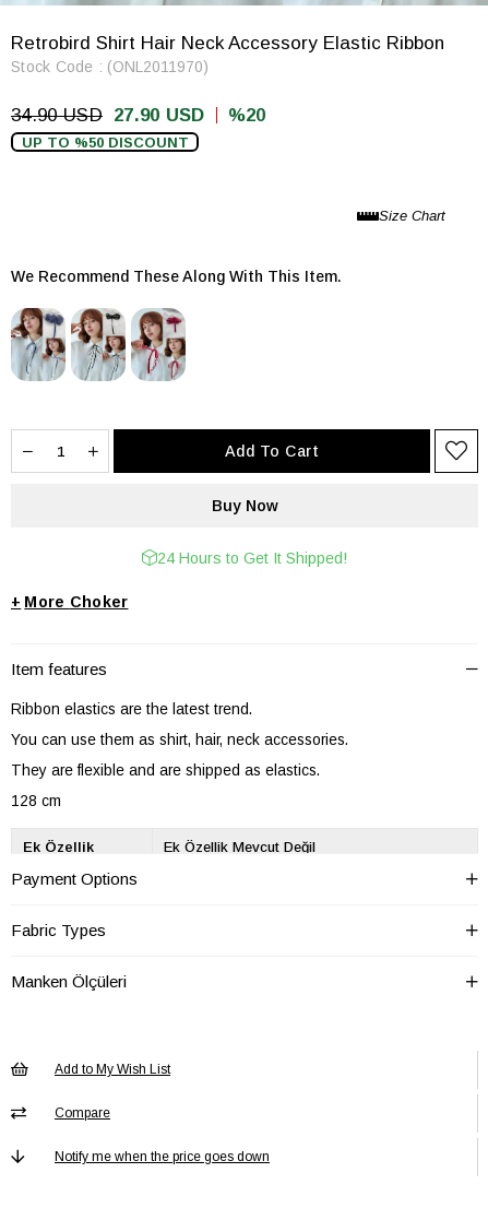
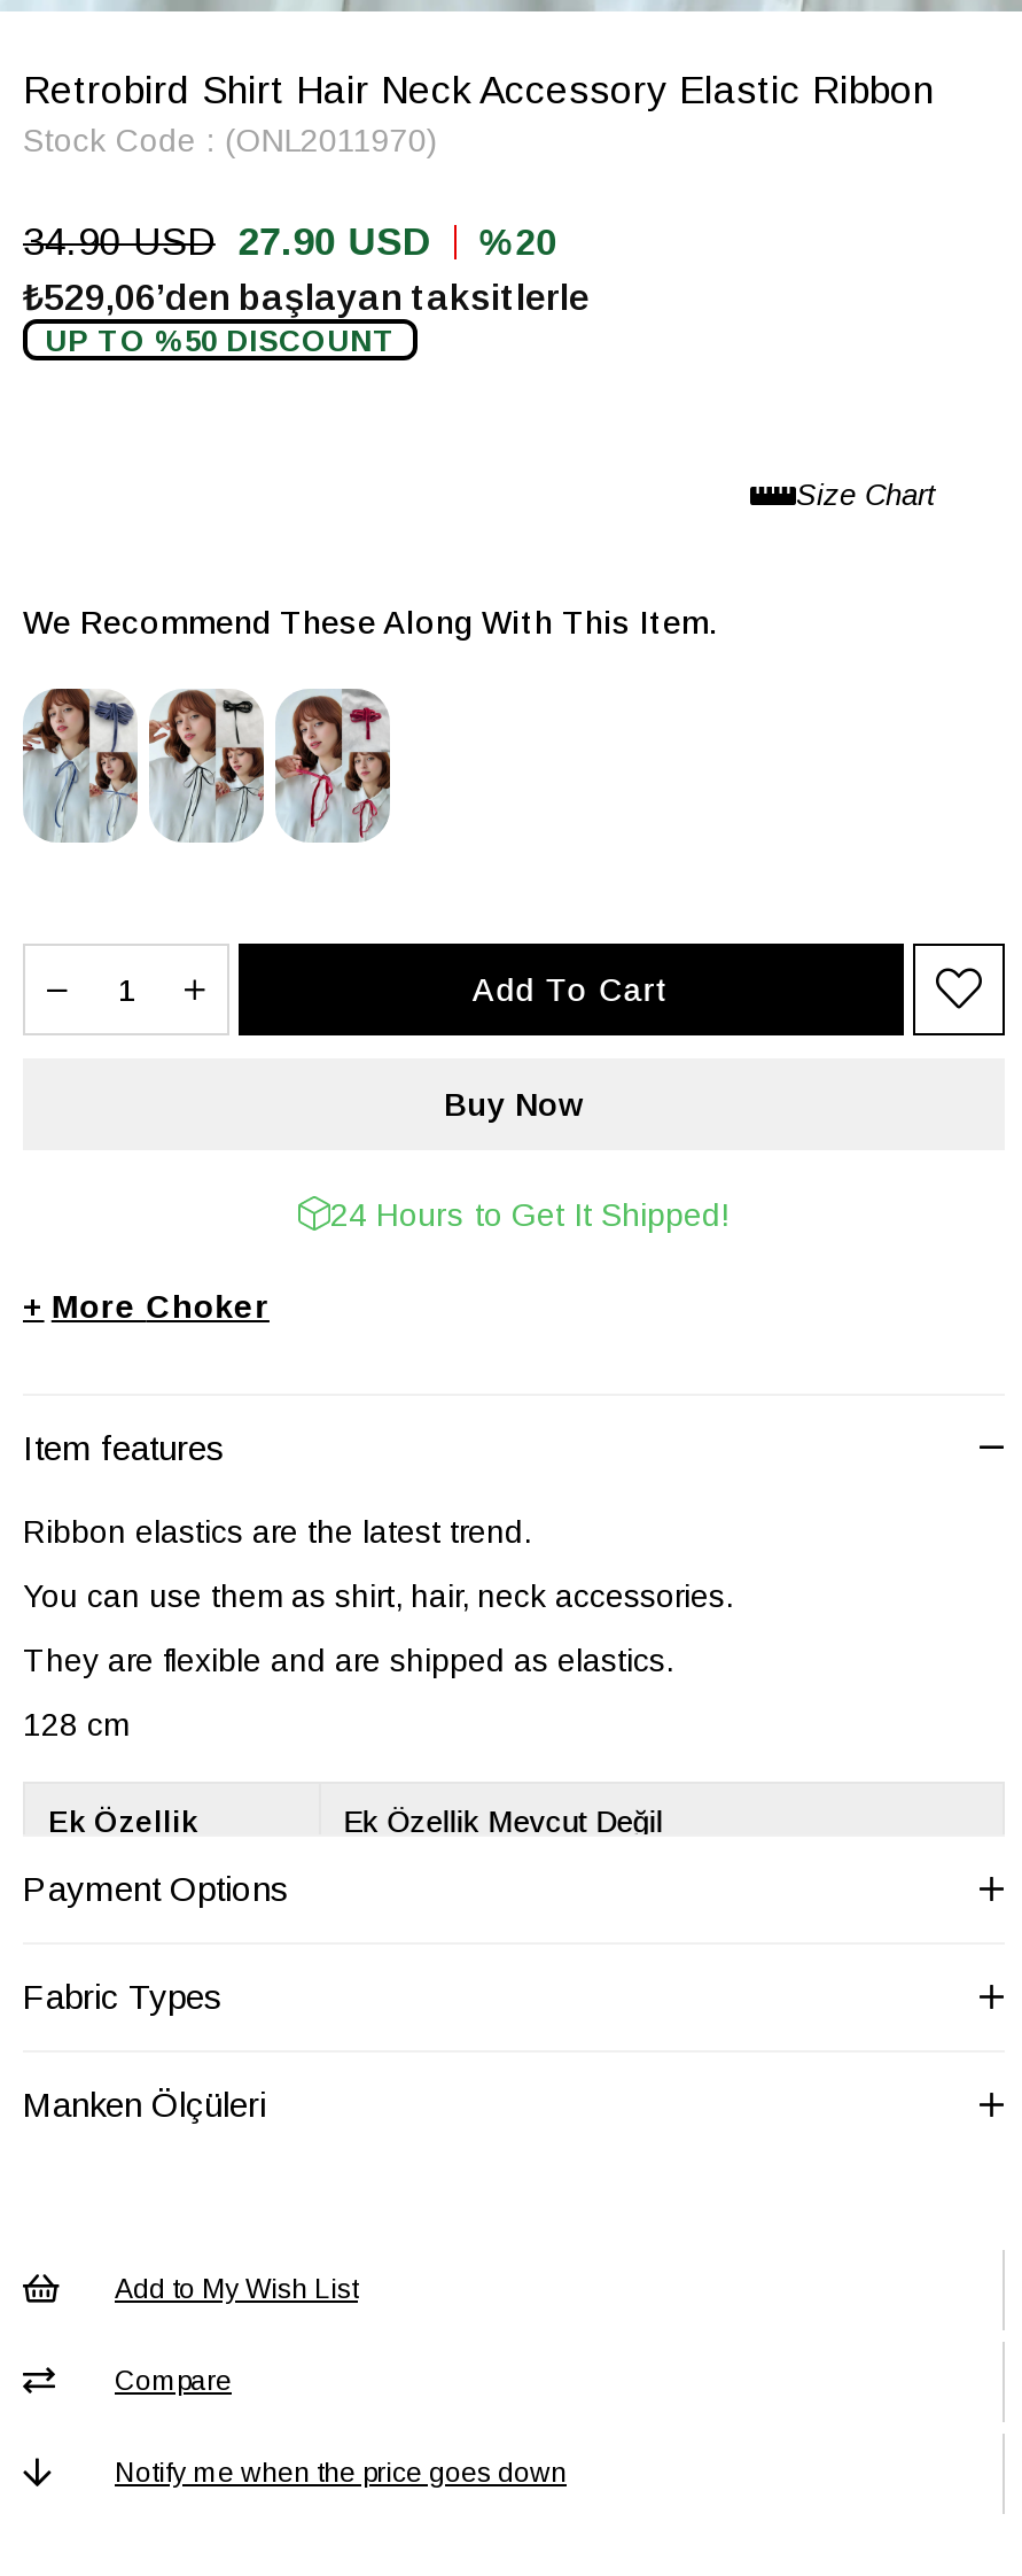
+ ₺529,06’den başlayan taksitlerle
